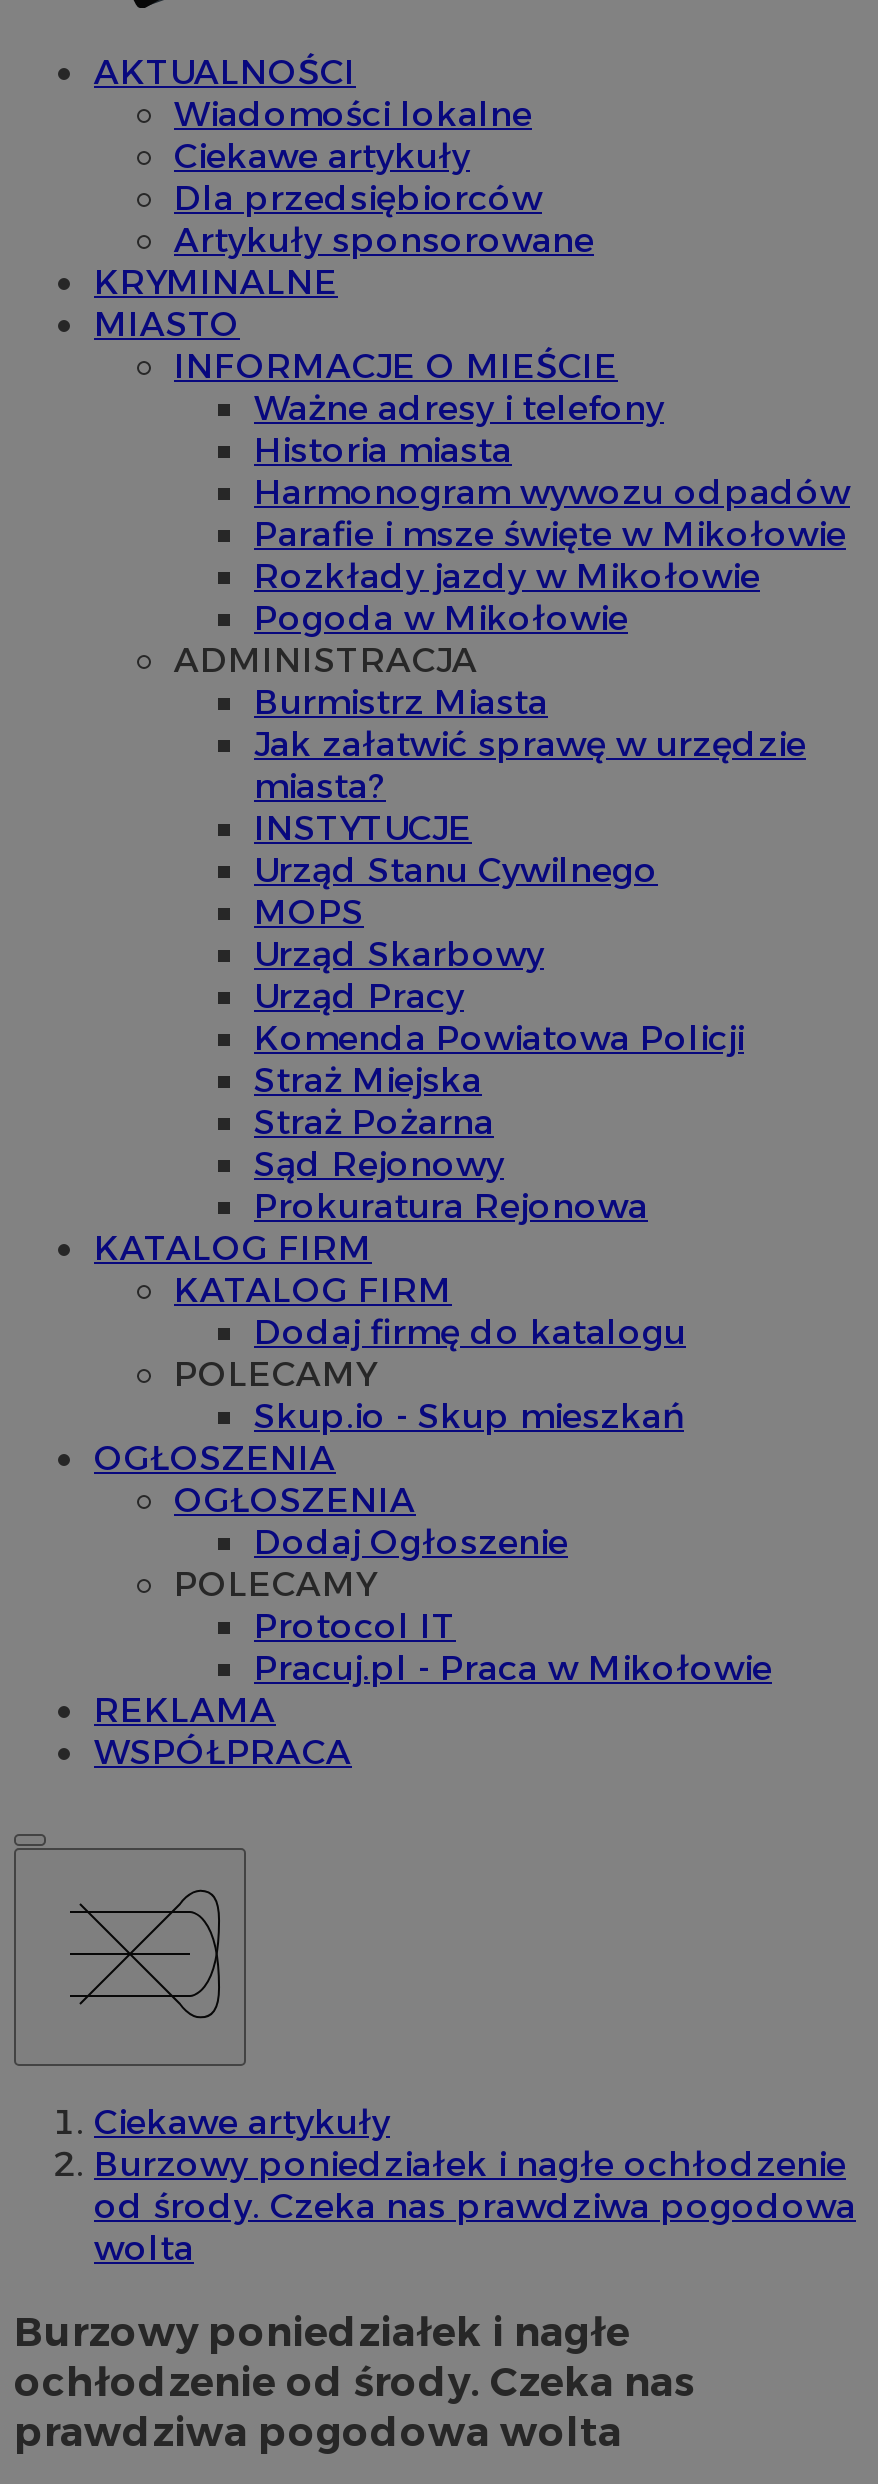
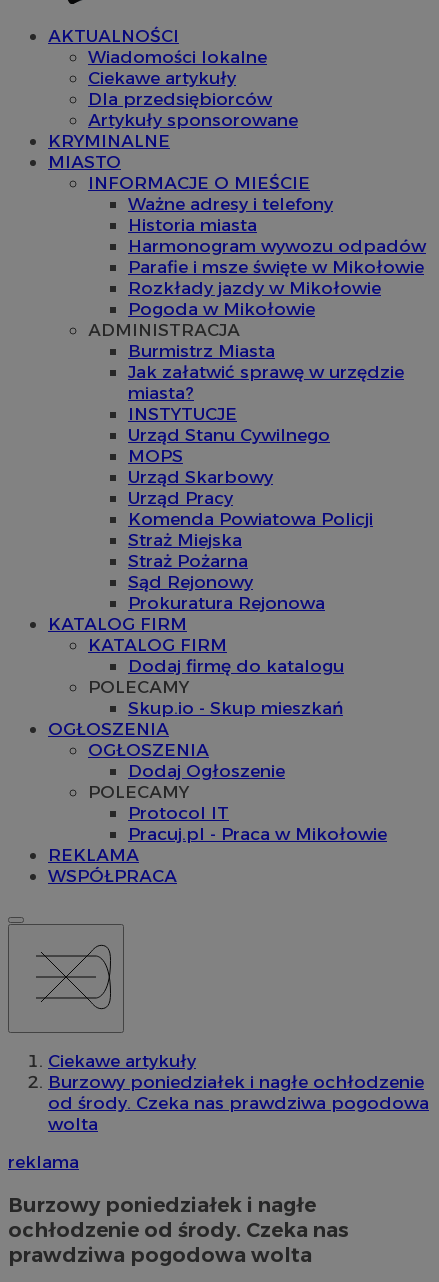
+ reklama
